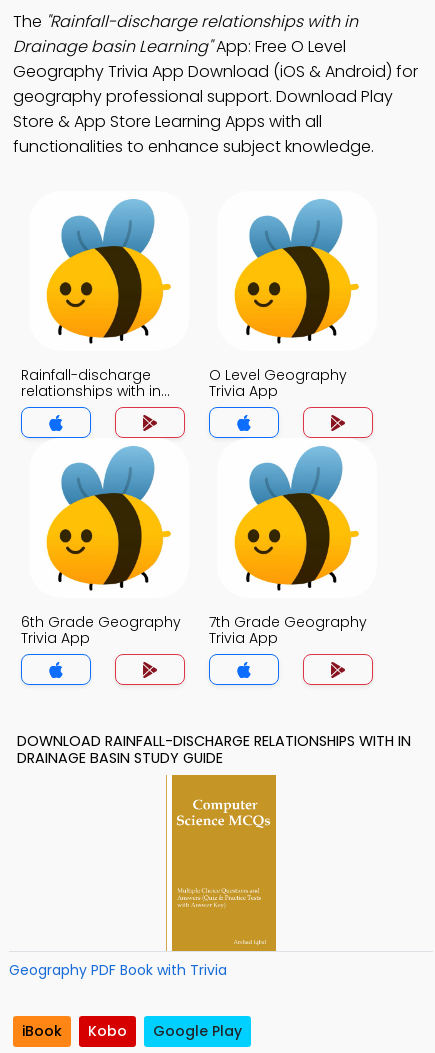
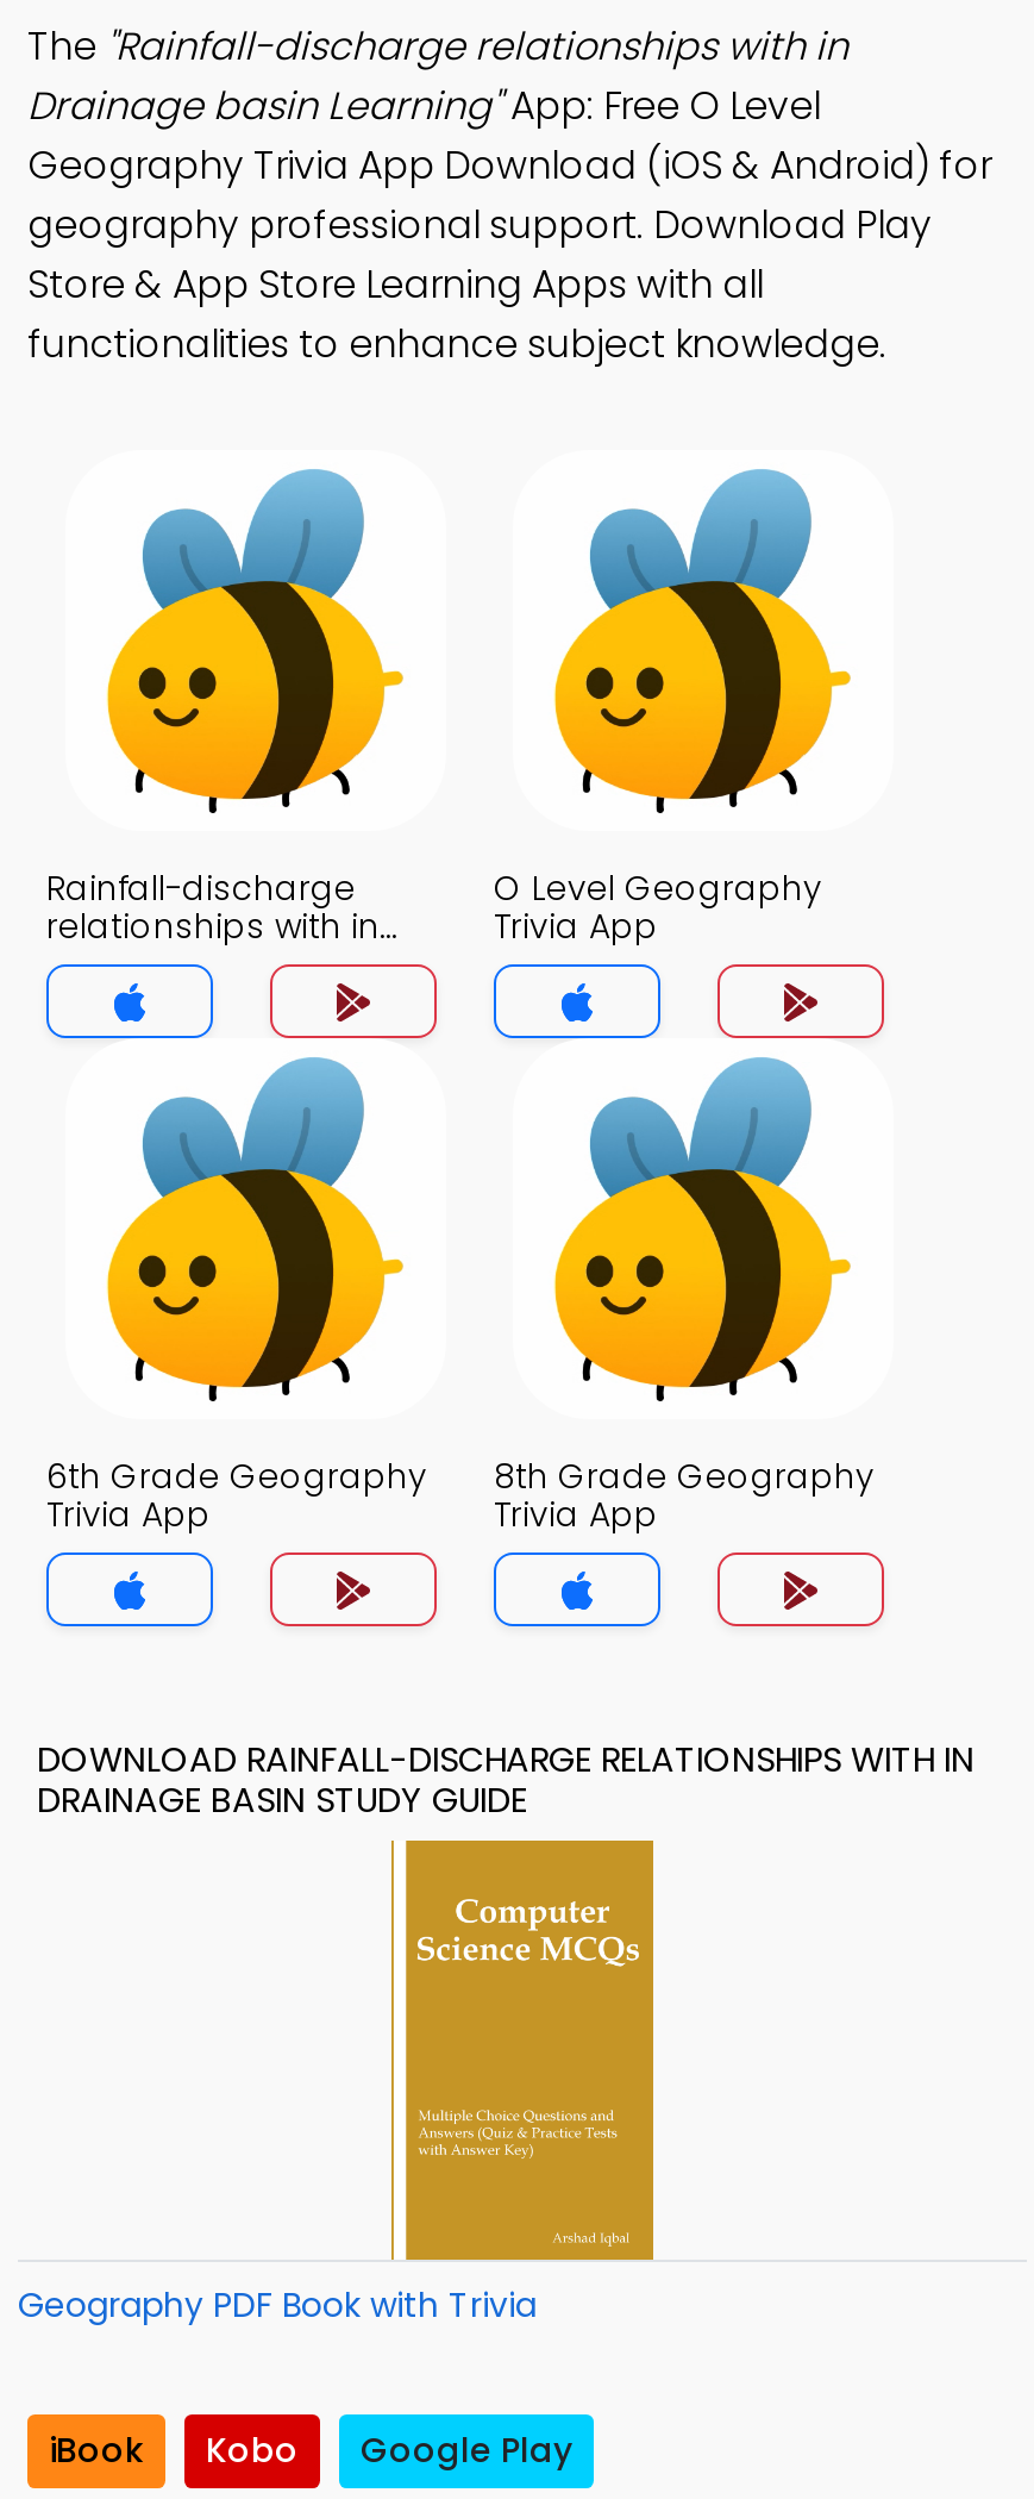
- 7th Grade Geography
+ 8th Grade Geography
